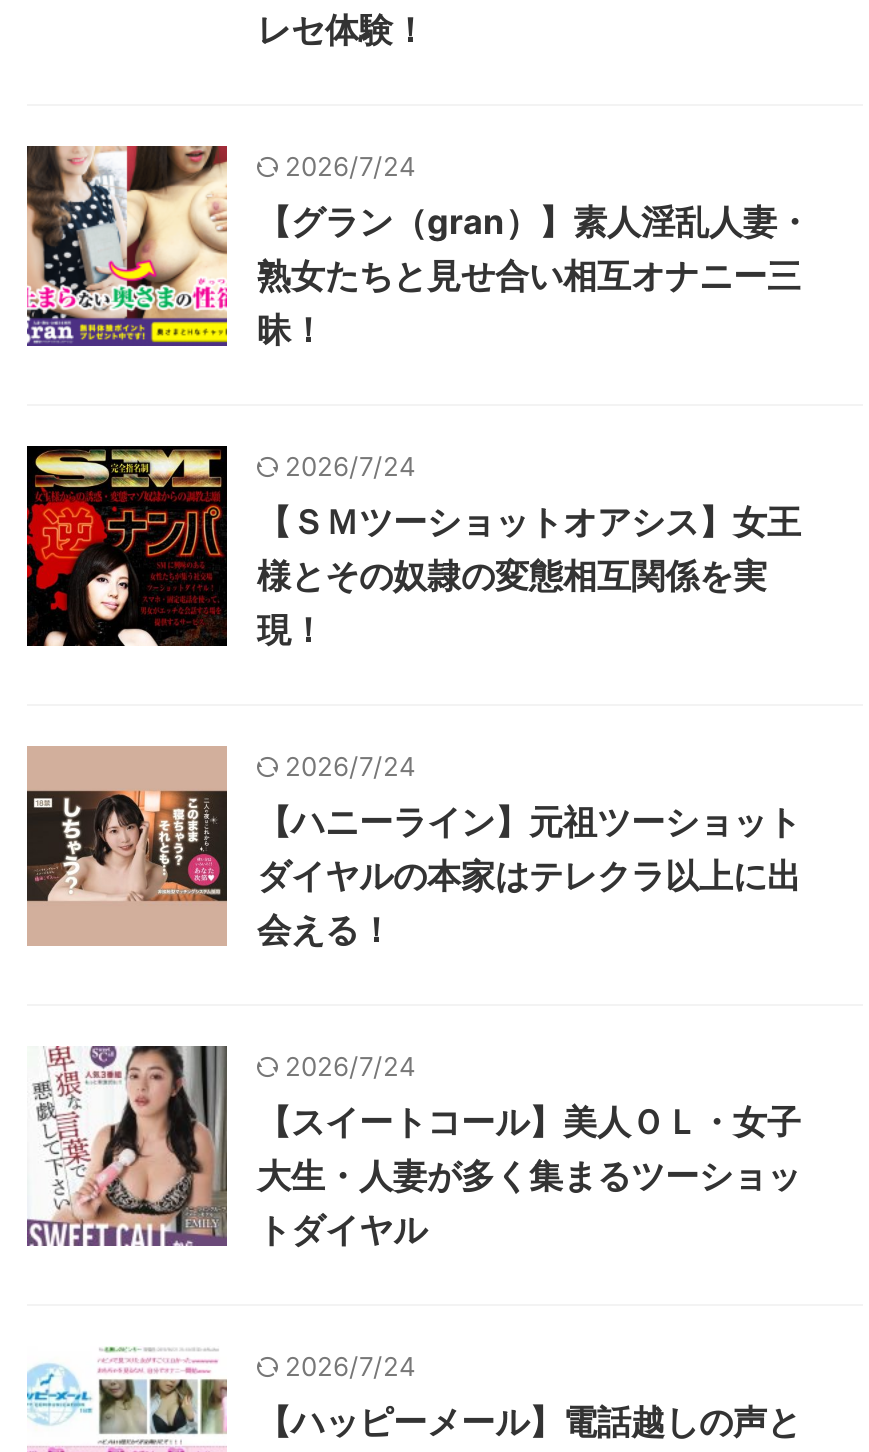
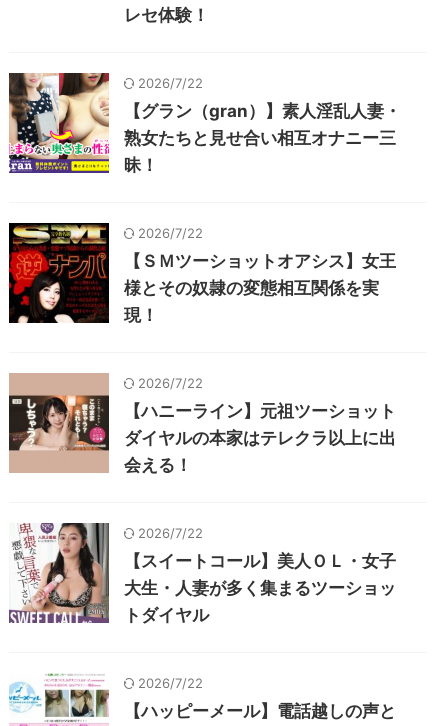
- 2026/7/24
+ 2026/7/22

- 2026/7/24
+ 2026/7/22

- 2026/7/24
+ 2026/7/22

- 2026/7/24
+ 2026/7/22

- 2026/7/24
+ 2026/7/22
